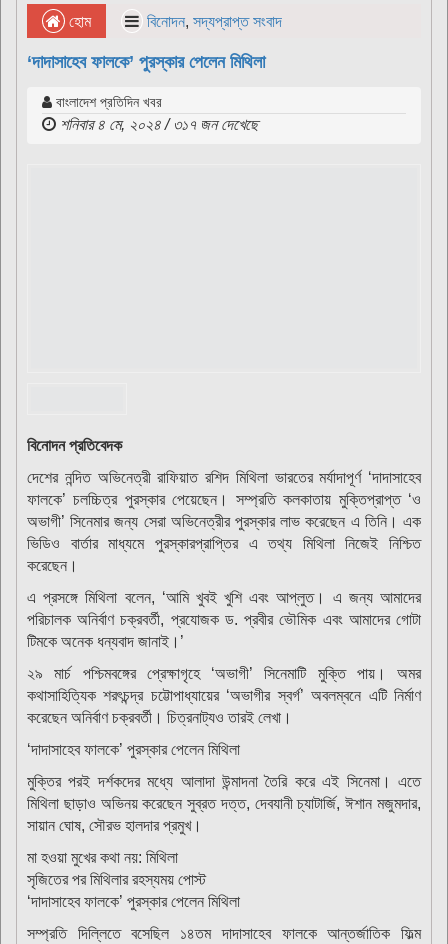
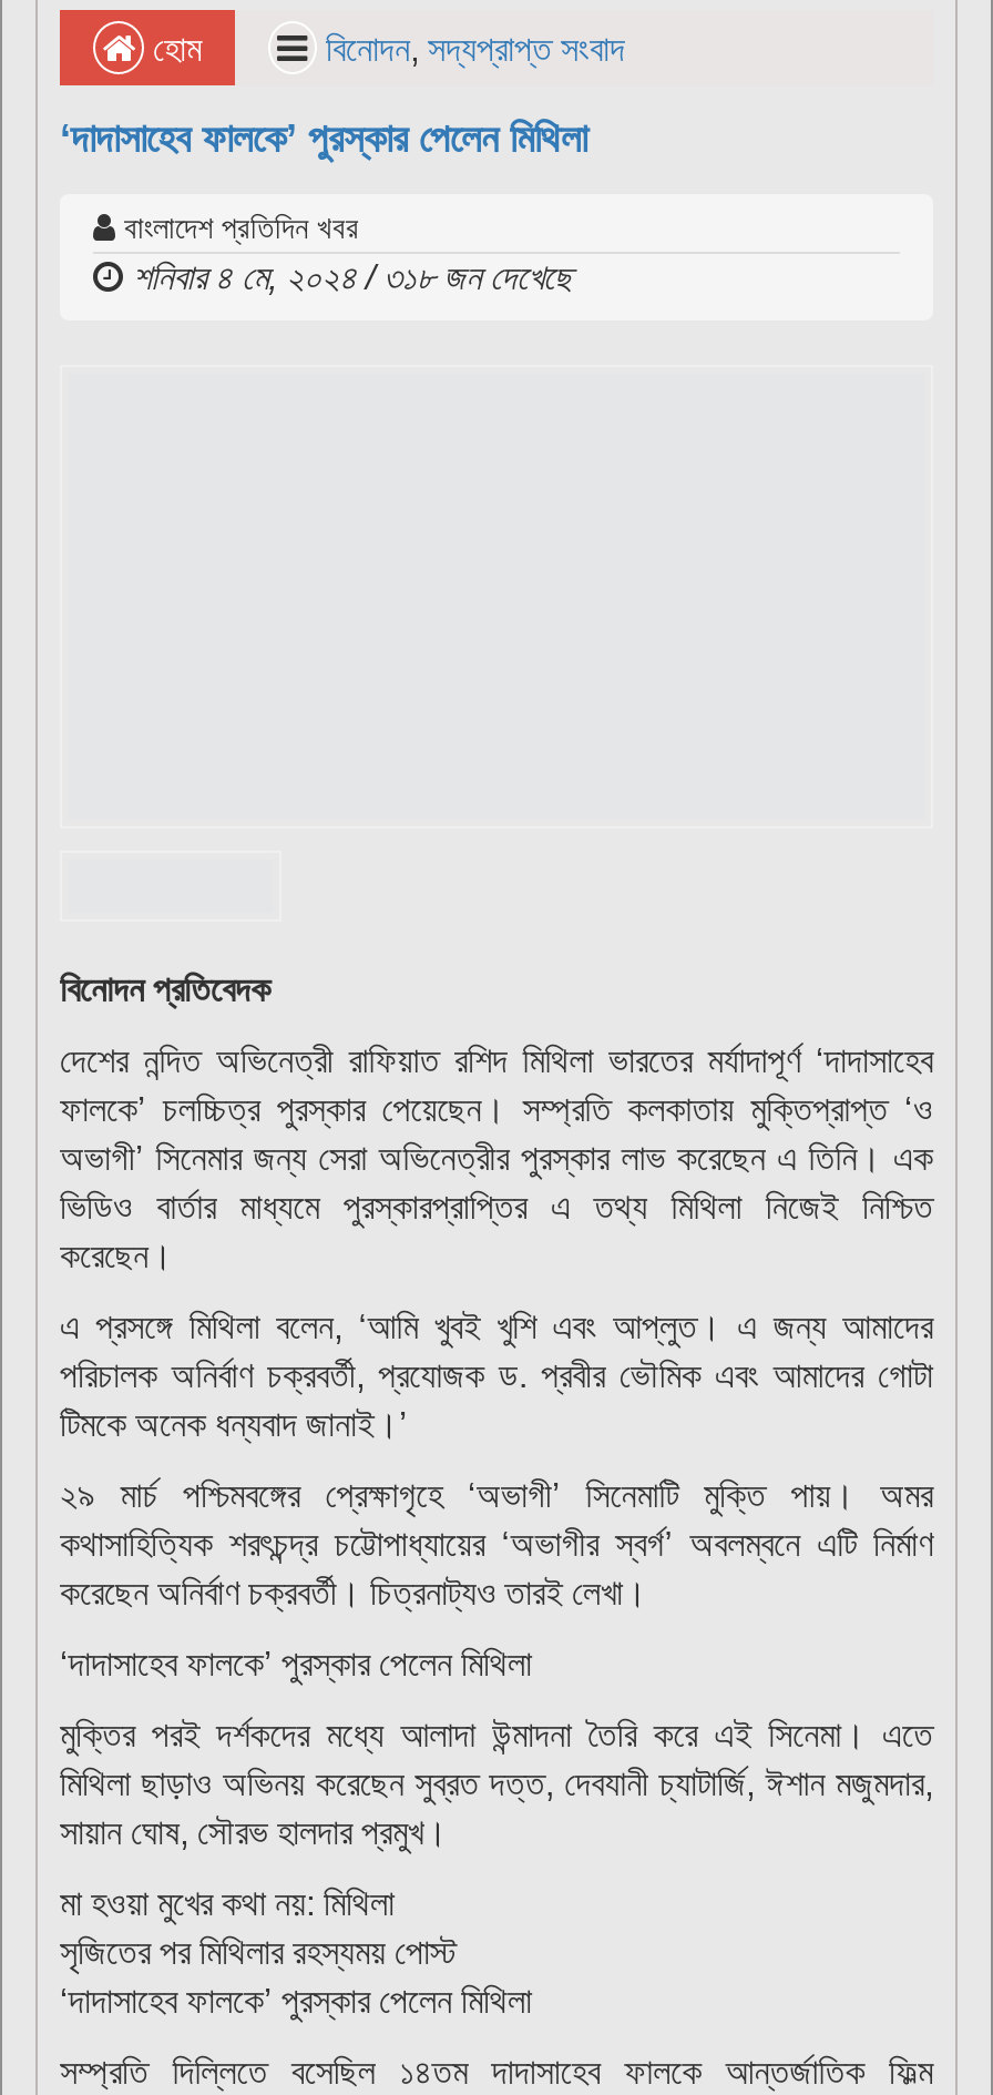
- শনিবার ৪ মে, ২০২৪ / ৩১৭ জন দেখেছে
+ শনিবার ৪ মে, ২০২৪ / ৩১৮ জন দেখেছে
